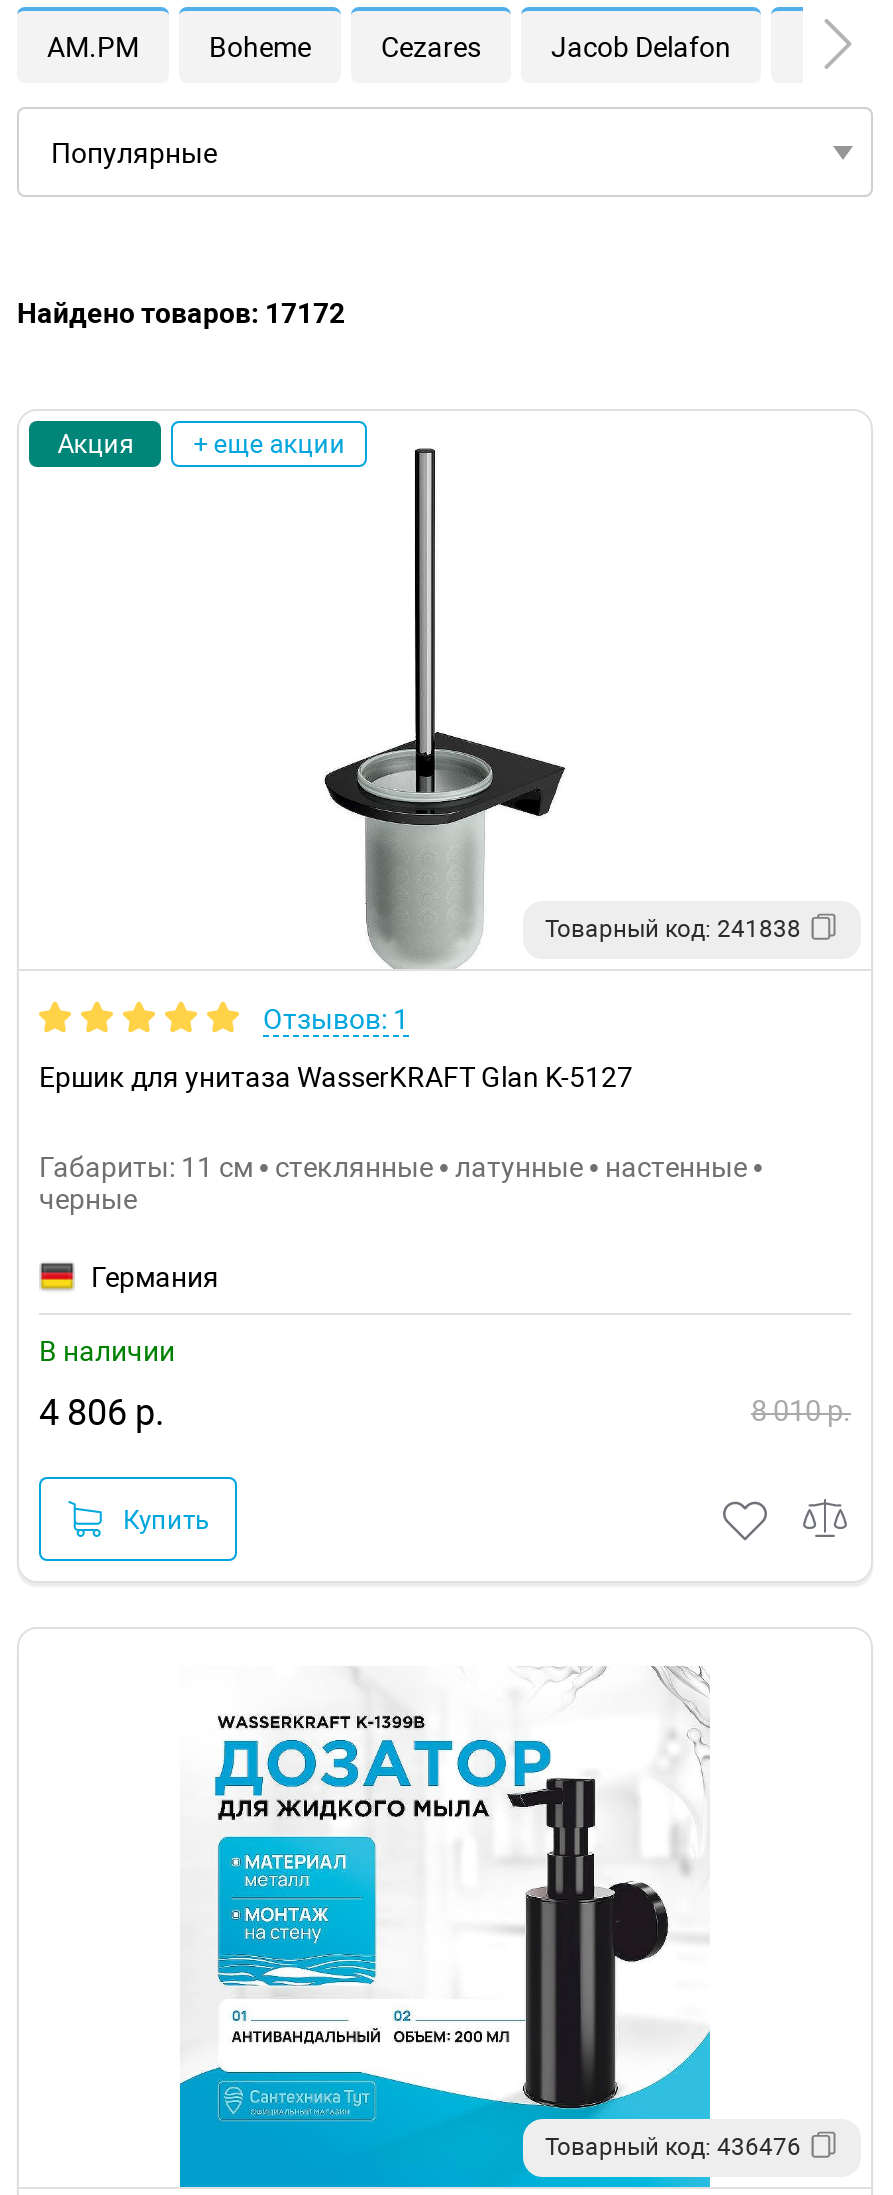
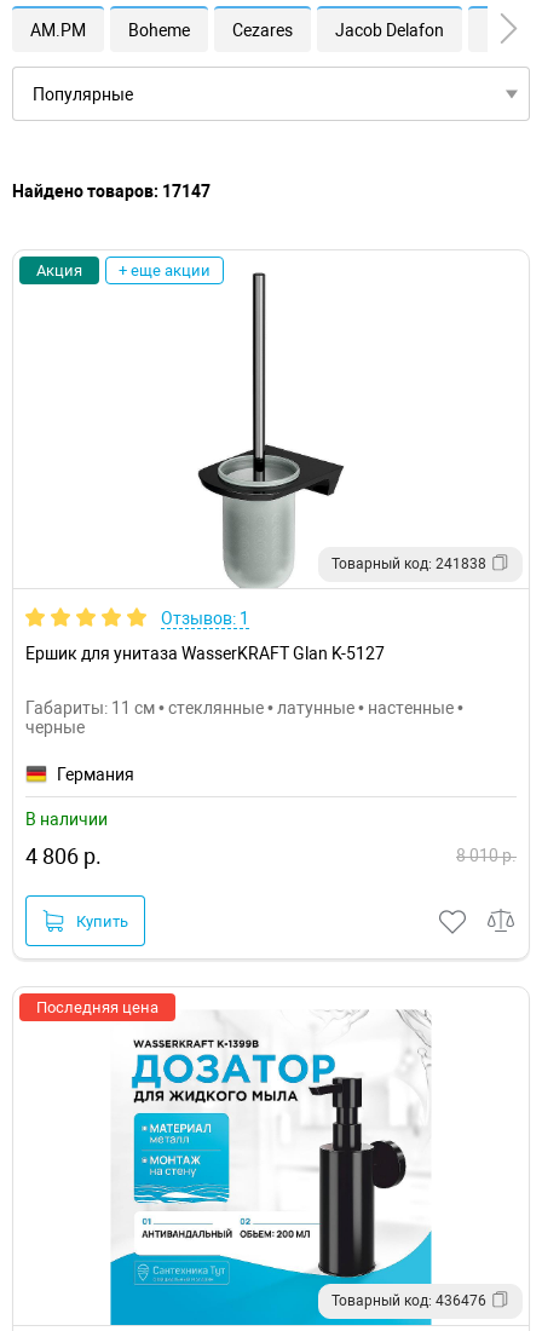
- Найдено товаров: 17172
+ Найдено товаров: 17147

+ Последняя цена
